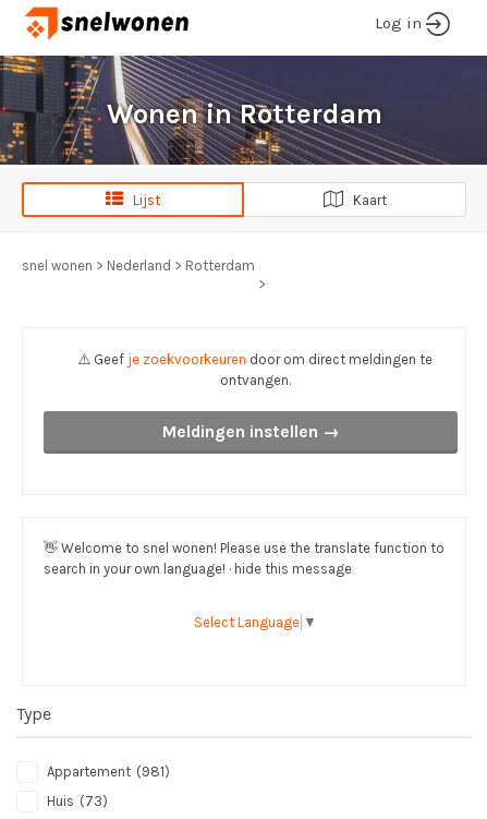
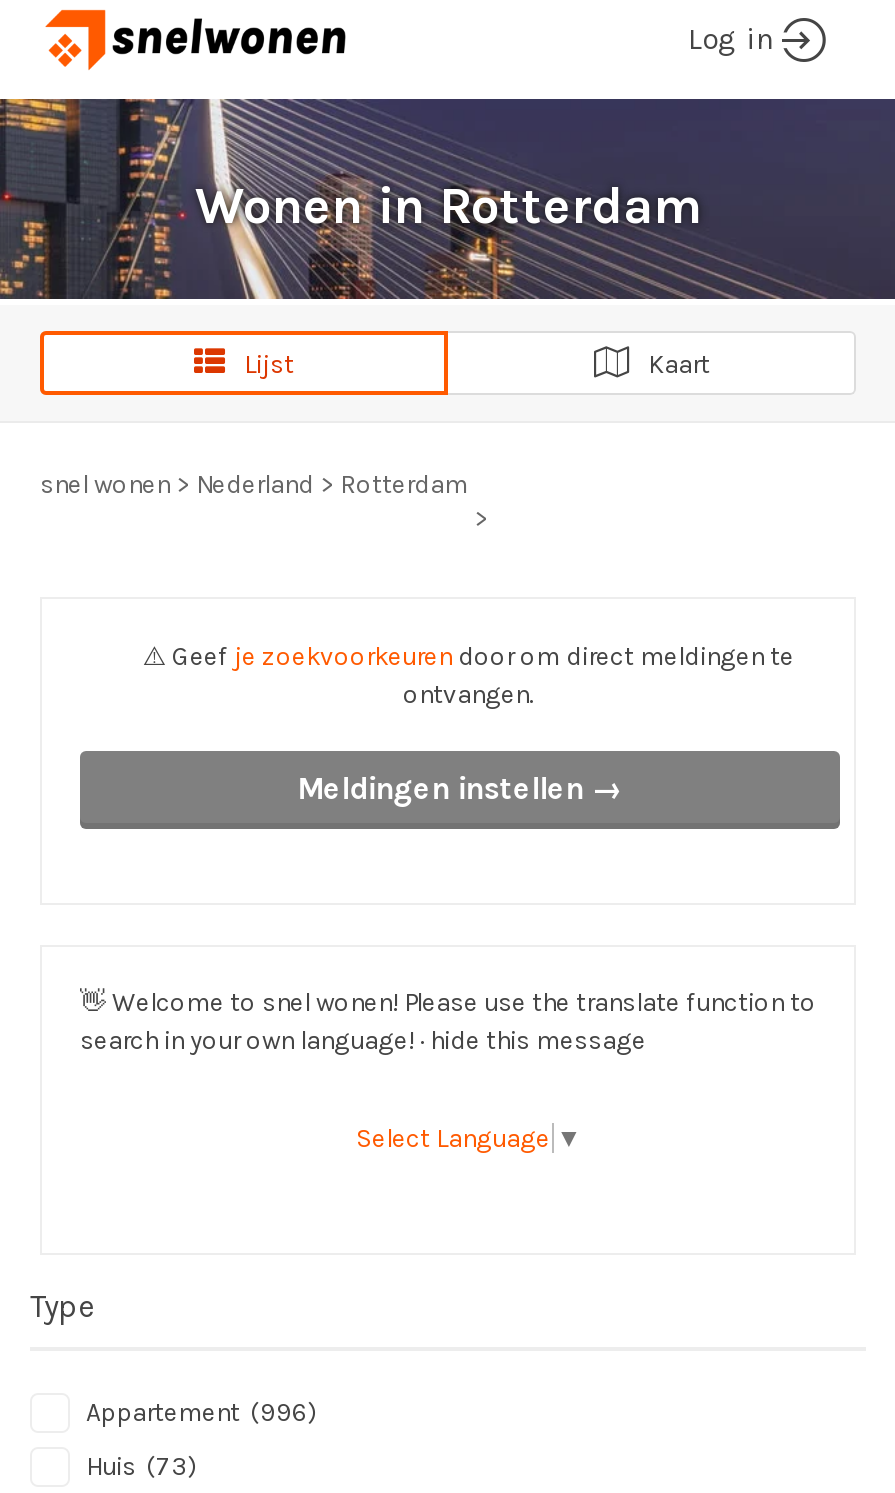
- Appartement (981)
+ Appartement (996)
